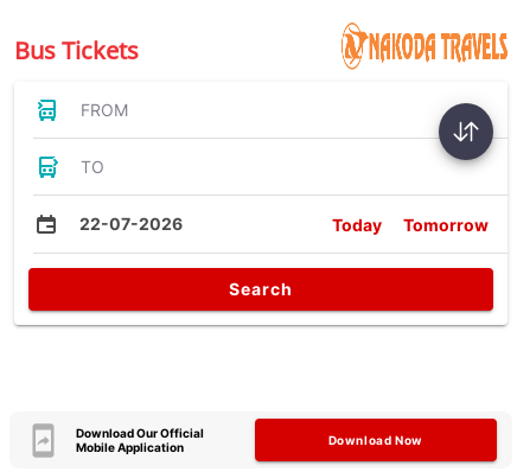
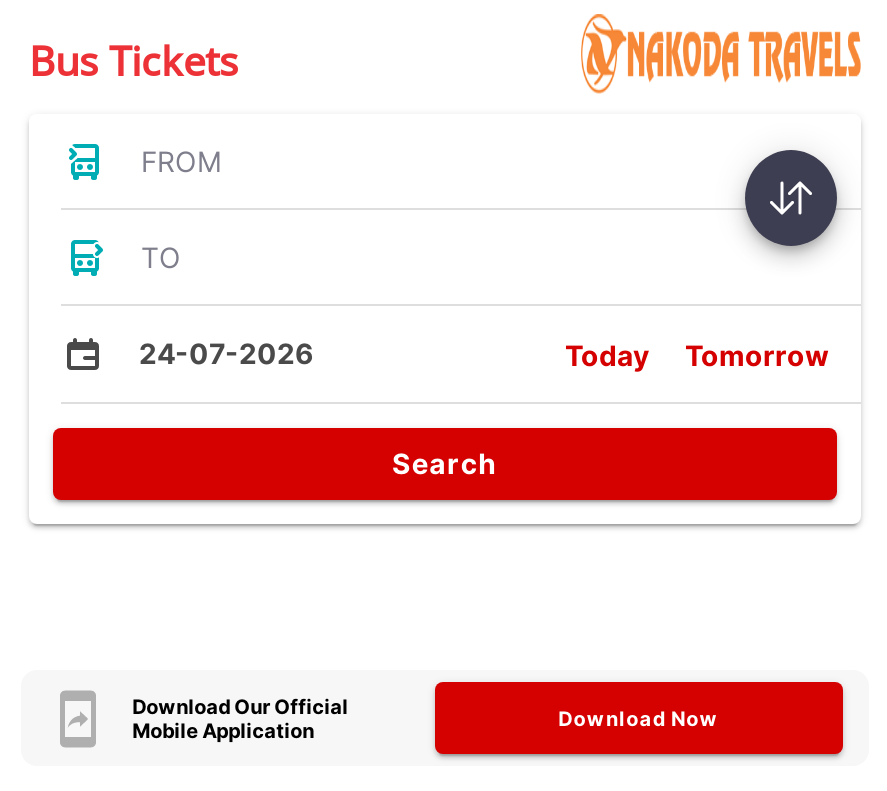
- 22-07-2026
+ 24-07-2026
